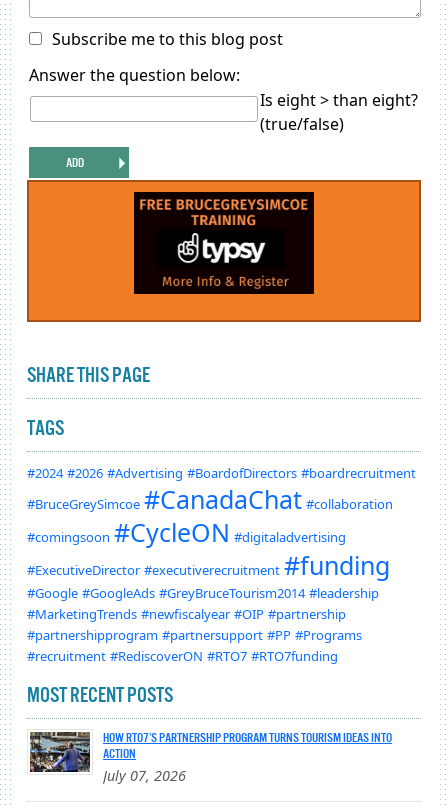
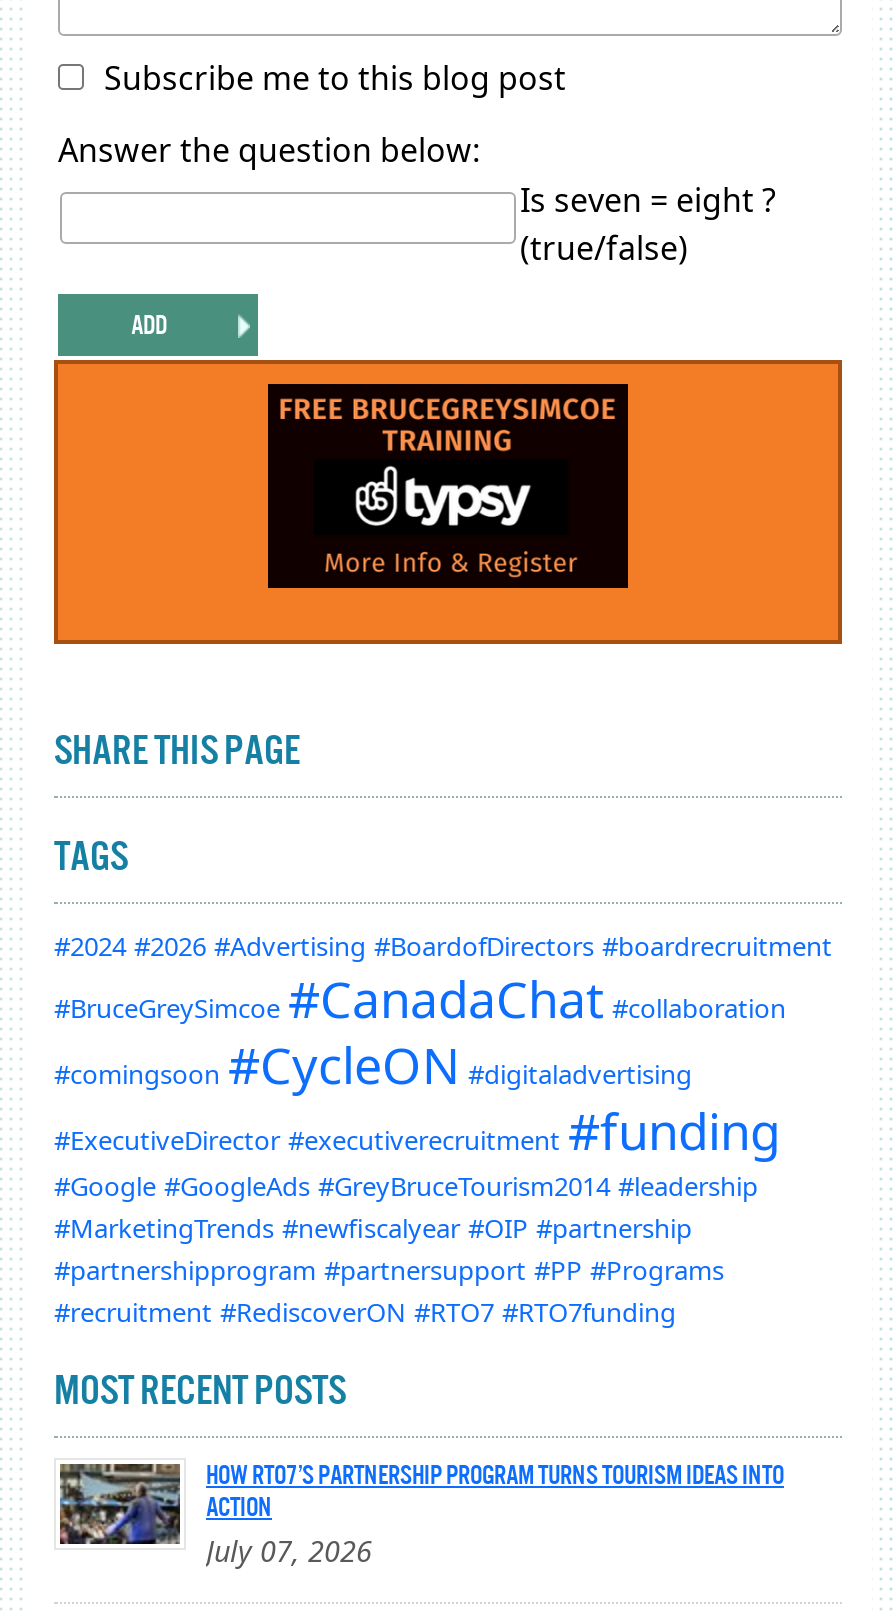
- Is eight > than eight?
+ Is seven = eight ?
